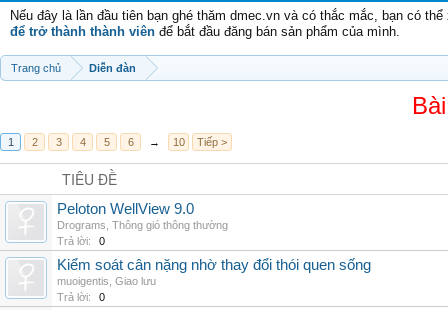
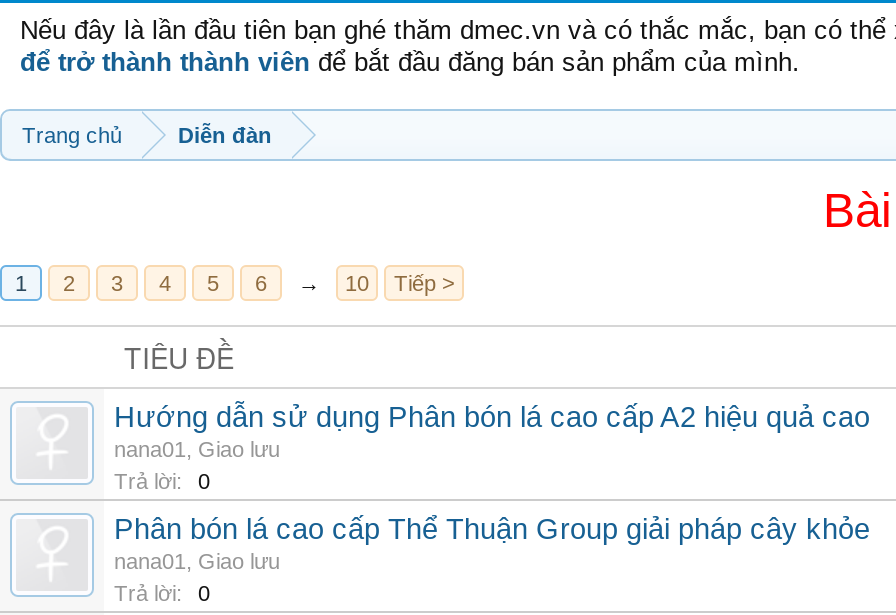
- Peloton WellView 9.0
- Drograms, Thông gió thông thường
+ Hướng dẫn sử dụng Phân bón lá cao cấp A2 hiệu quả cao
+ nana01, Giao lưu

- Kiểm soát cân nặng nhờ thay đổi thói quen sống
- muoigentis, Giao lưu
+ Phân bón lá cao cấp Thể Thuận Group giải pháp cây khỏe
+ nana01, Giao lưu
